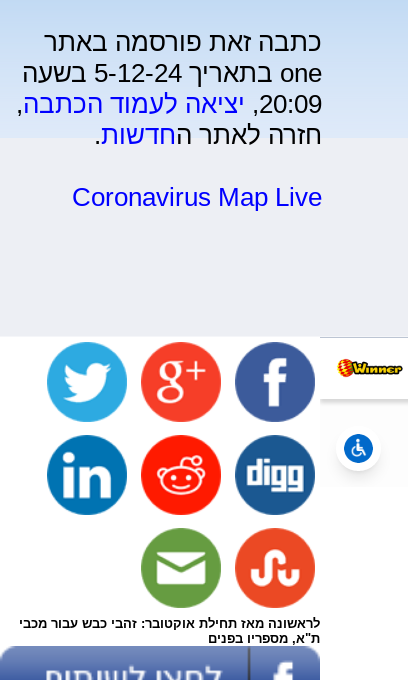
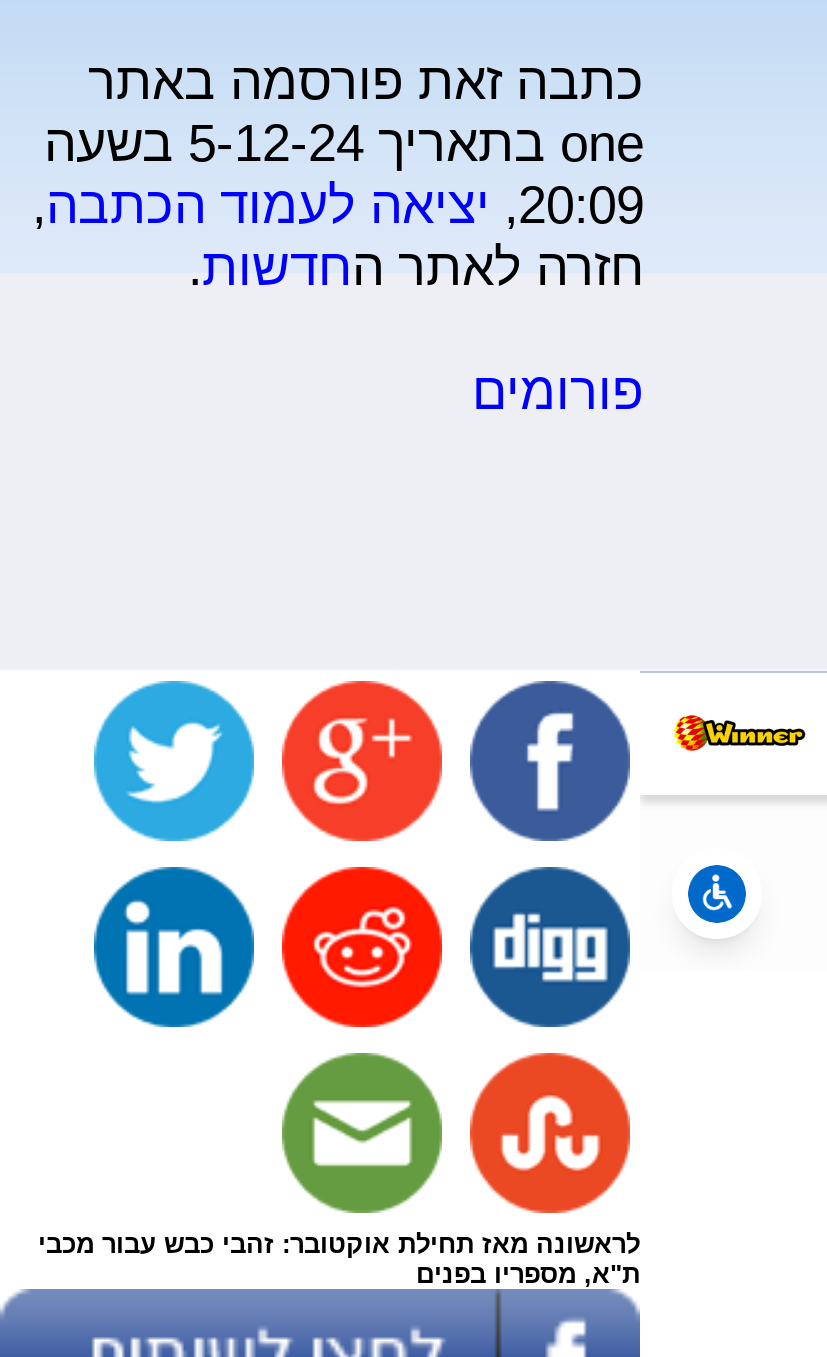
- Coronavirus Map Live
+ פורומים
